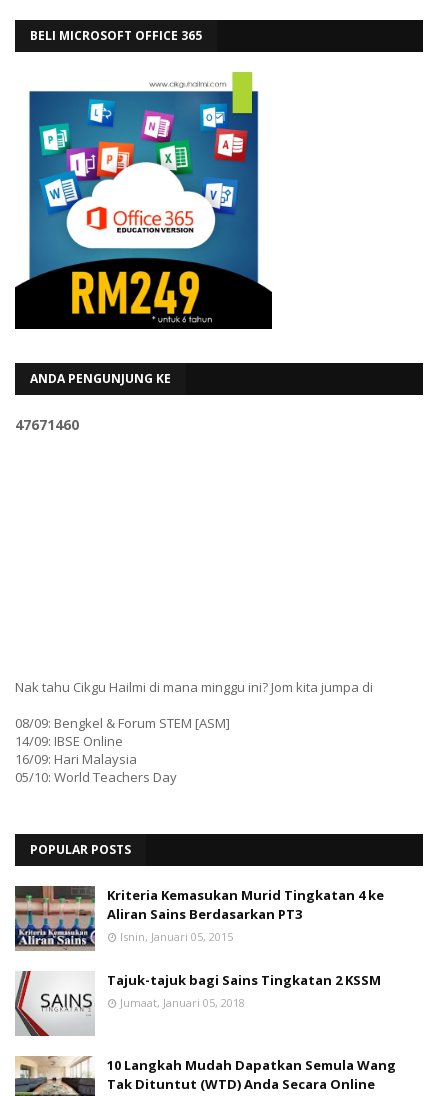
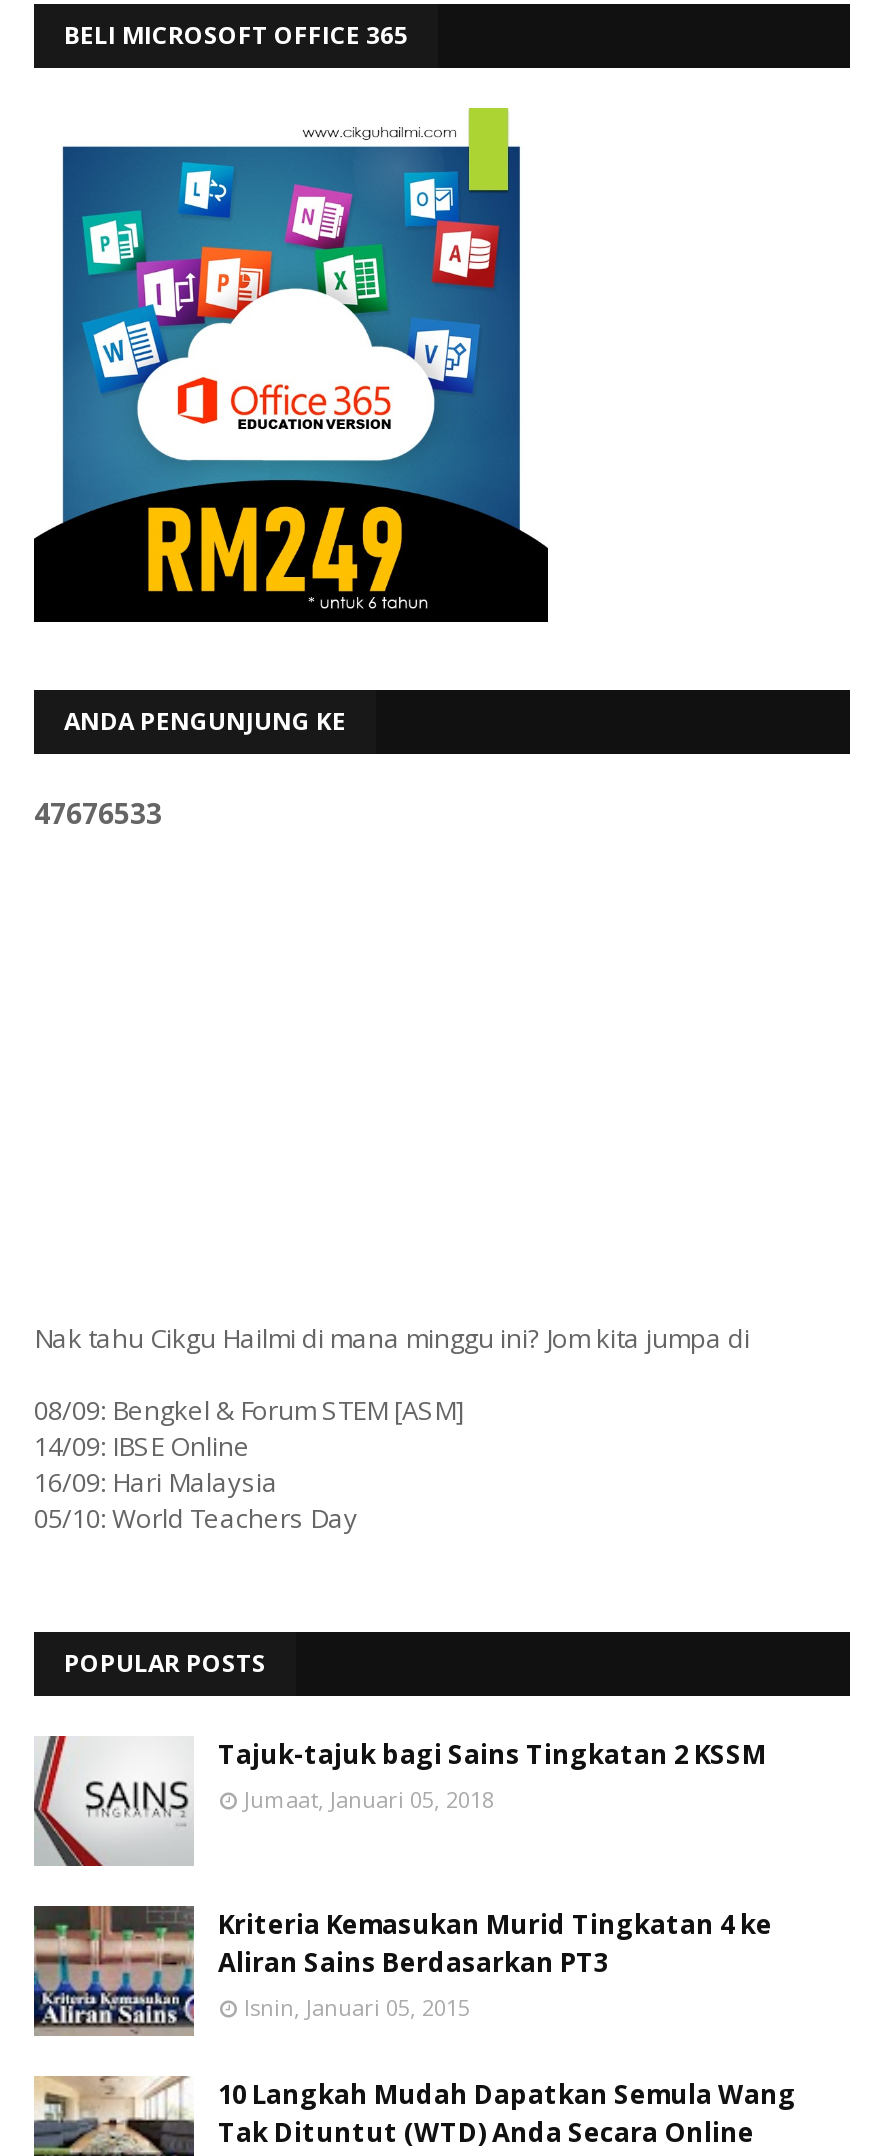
- 47671460
+ 47676533

moved down: [image] | Kriteria Kemasukan Murid Tingkatan 4 ke | Aliran Sains Berdasarkan PT3 | Isnin, Januari 05, 2015

moved up: [image] | Tajuk-tajuk bagi Sains Tingkatan 2 KSSM | Jumaat, Januari 05, 2018
